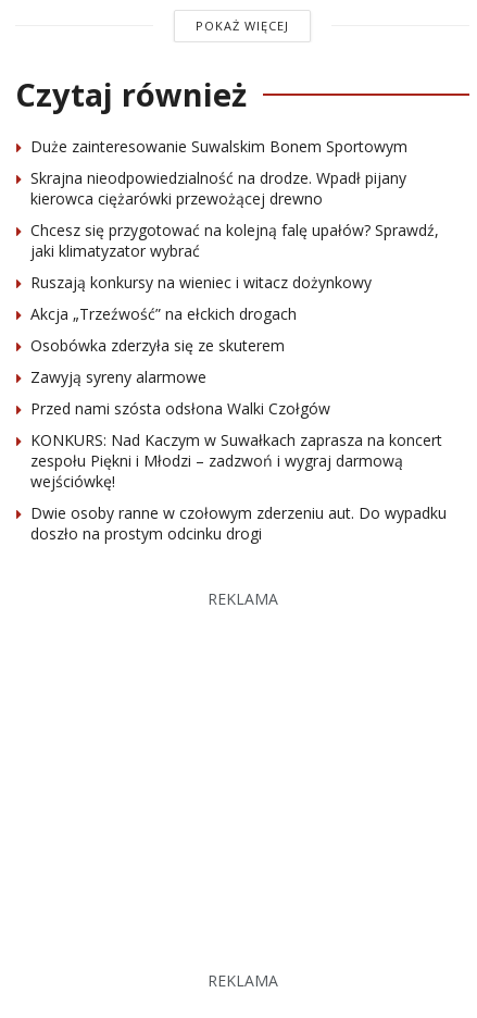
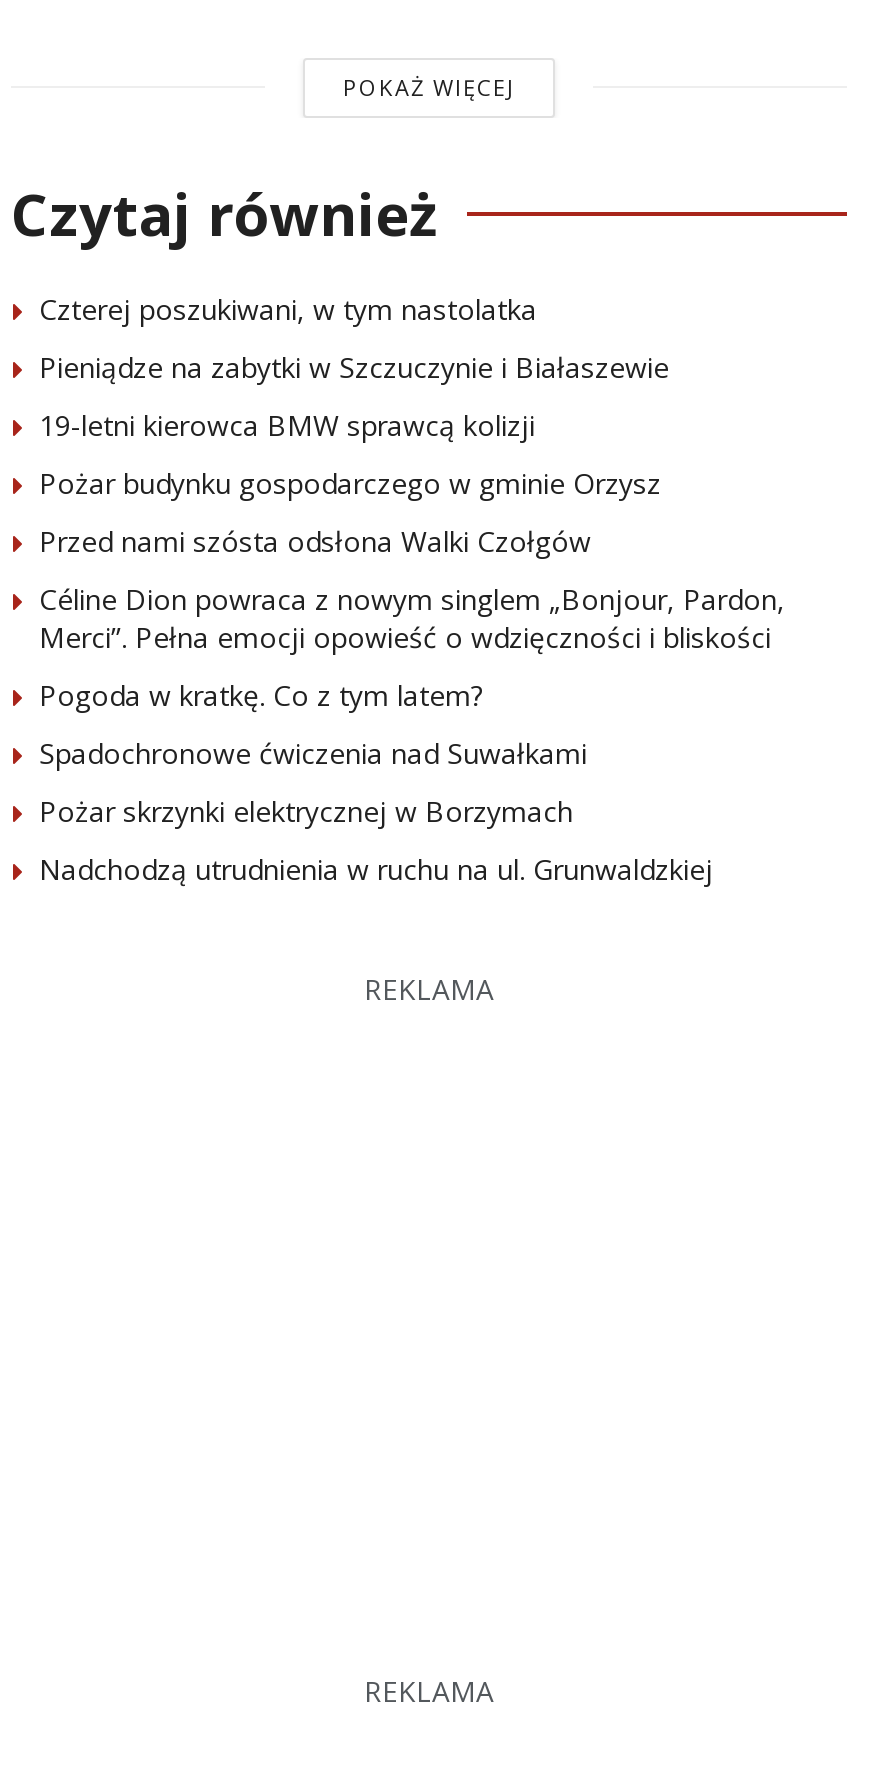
- Duże zainteresowanie Suwalskim Bonem Sportowym
- Skrajna nieodpowiedzialność na drodze. Wpadł pijany
- kierowca ciężarówki przewożącej drewno
- Chcesz się przygotować na kolejną falę upałów? Sprawdź,
- jaki klimatyzator wybrać
- Ruszają konkursy na wieniec i witacz dożynkowy
- Akcja „Trzeźwość” na ełckich drogach
- Osobówka zderzyła się ze skuterem
- Zawyją syreny alarmowe
+ Czterej poszukiwani, w tym nastolatka
+ Pieniądze na zabytki w Szczuczynie i Białaszewie
+ 19-letni kierowca BMW sprawcą kolizji
+ Pożar budynku gospodarczego w gminie Orzysz

moved up: Przed nami szósta odsłona Walki Czołgów

- KONKURS: Nad Kaczym w Suwałkach zaprasza na koncert
- zespołu Piękni i Młodzi – zadzwoń i wygraj darmową
- wejściówkę!
- Dwie osoby ranne w czołowym zderzeniu aut. Do wypadku
- doszło na prostym odcinku drogi
+ Céline Dion powraca z nowym singlem „Bonjour, Pardon,
+ Merci”. Pełna emocji opowieść o wdzięczności i bliskości
+ Pogoda w kratkę. Co z tym latem?
+ Spadochronowe ćwiczenia nad Suwałkami
+ Pożar skrzynki elektrycznej w Borzymach
+ Nadchodzą utrudnienia w ruchu na ul. Grunwaldzkiej
